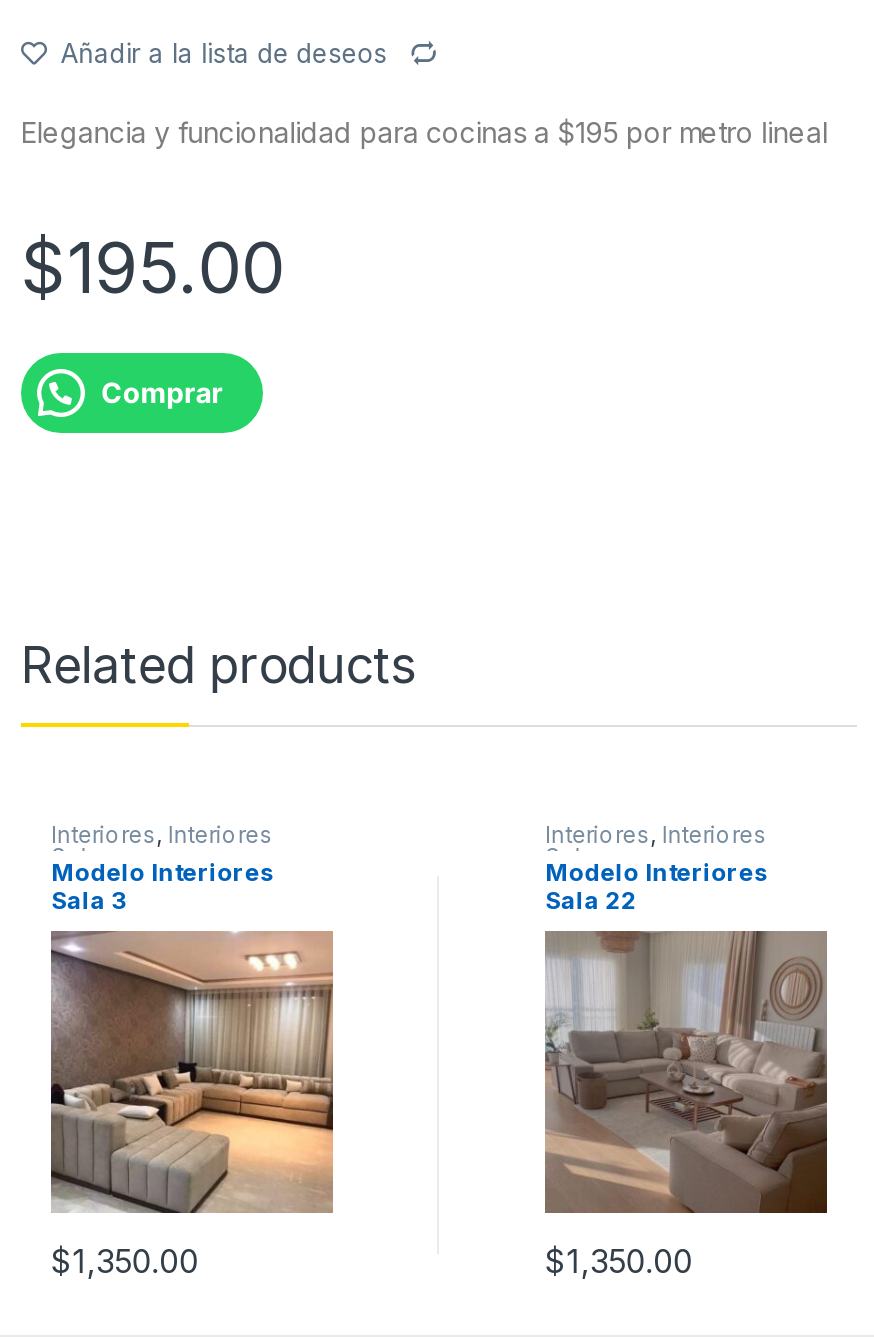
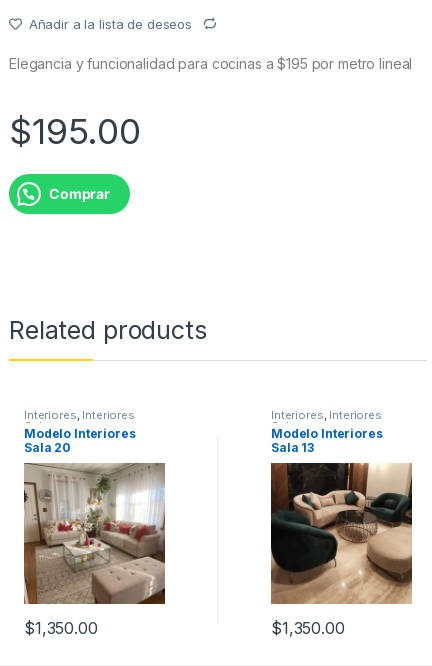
- Sala 3
+ Sala 20

- Sala 22
+ Sala 13

- [image]
+ [image]

- [image]
+ [image]
